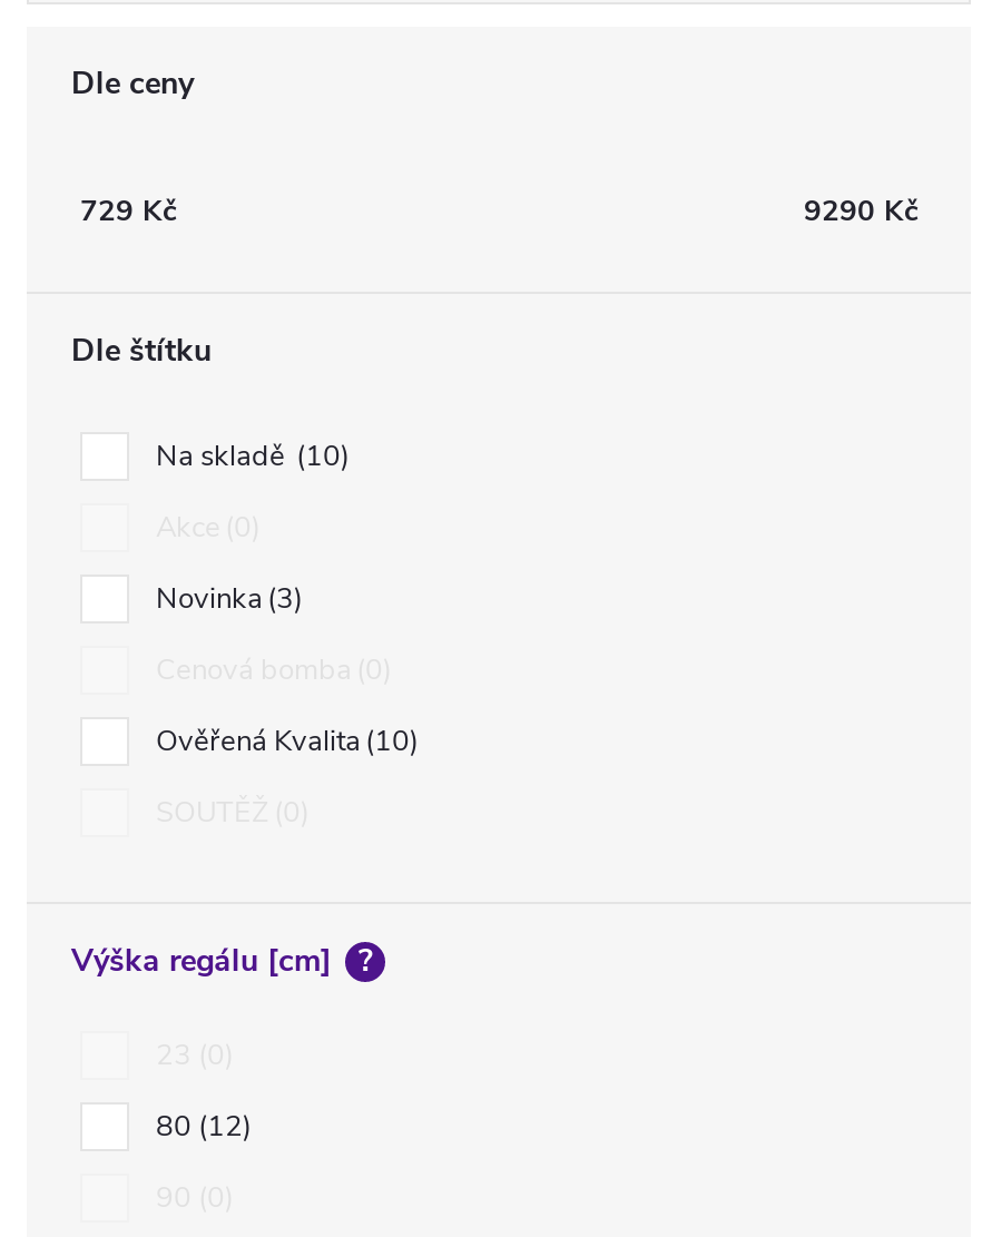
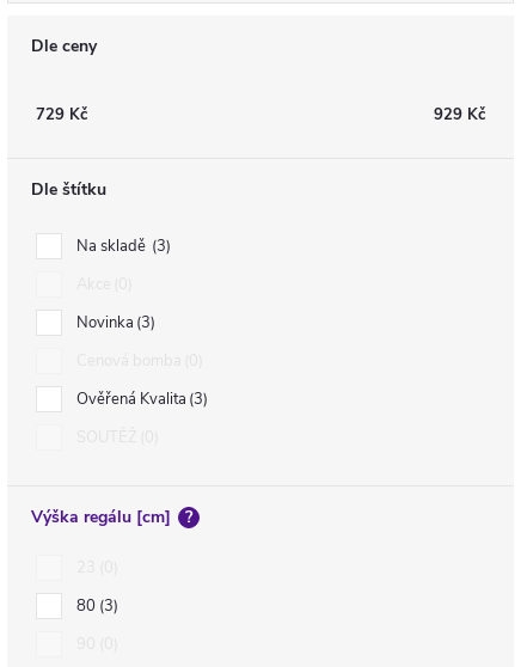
- 9290 Kč
+ 929 Kč

- Na skladě 10
+ Na skladě 3

- Ověřená Kvalita 10
+ Ověřená Kvalita 3

- 80 12
+ 80 3
